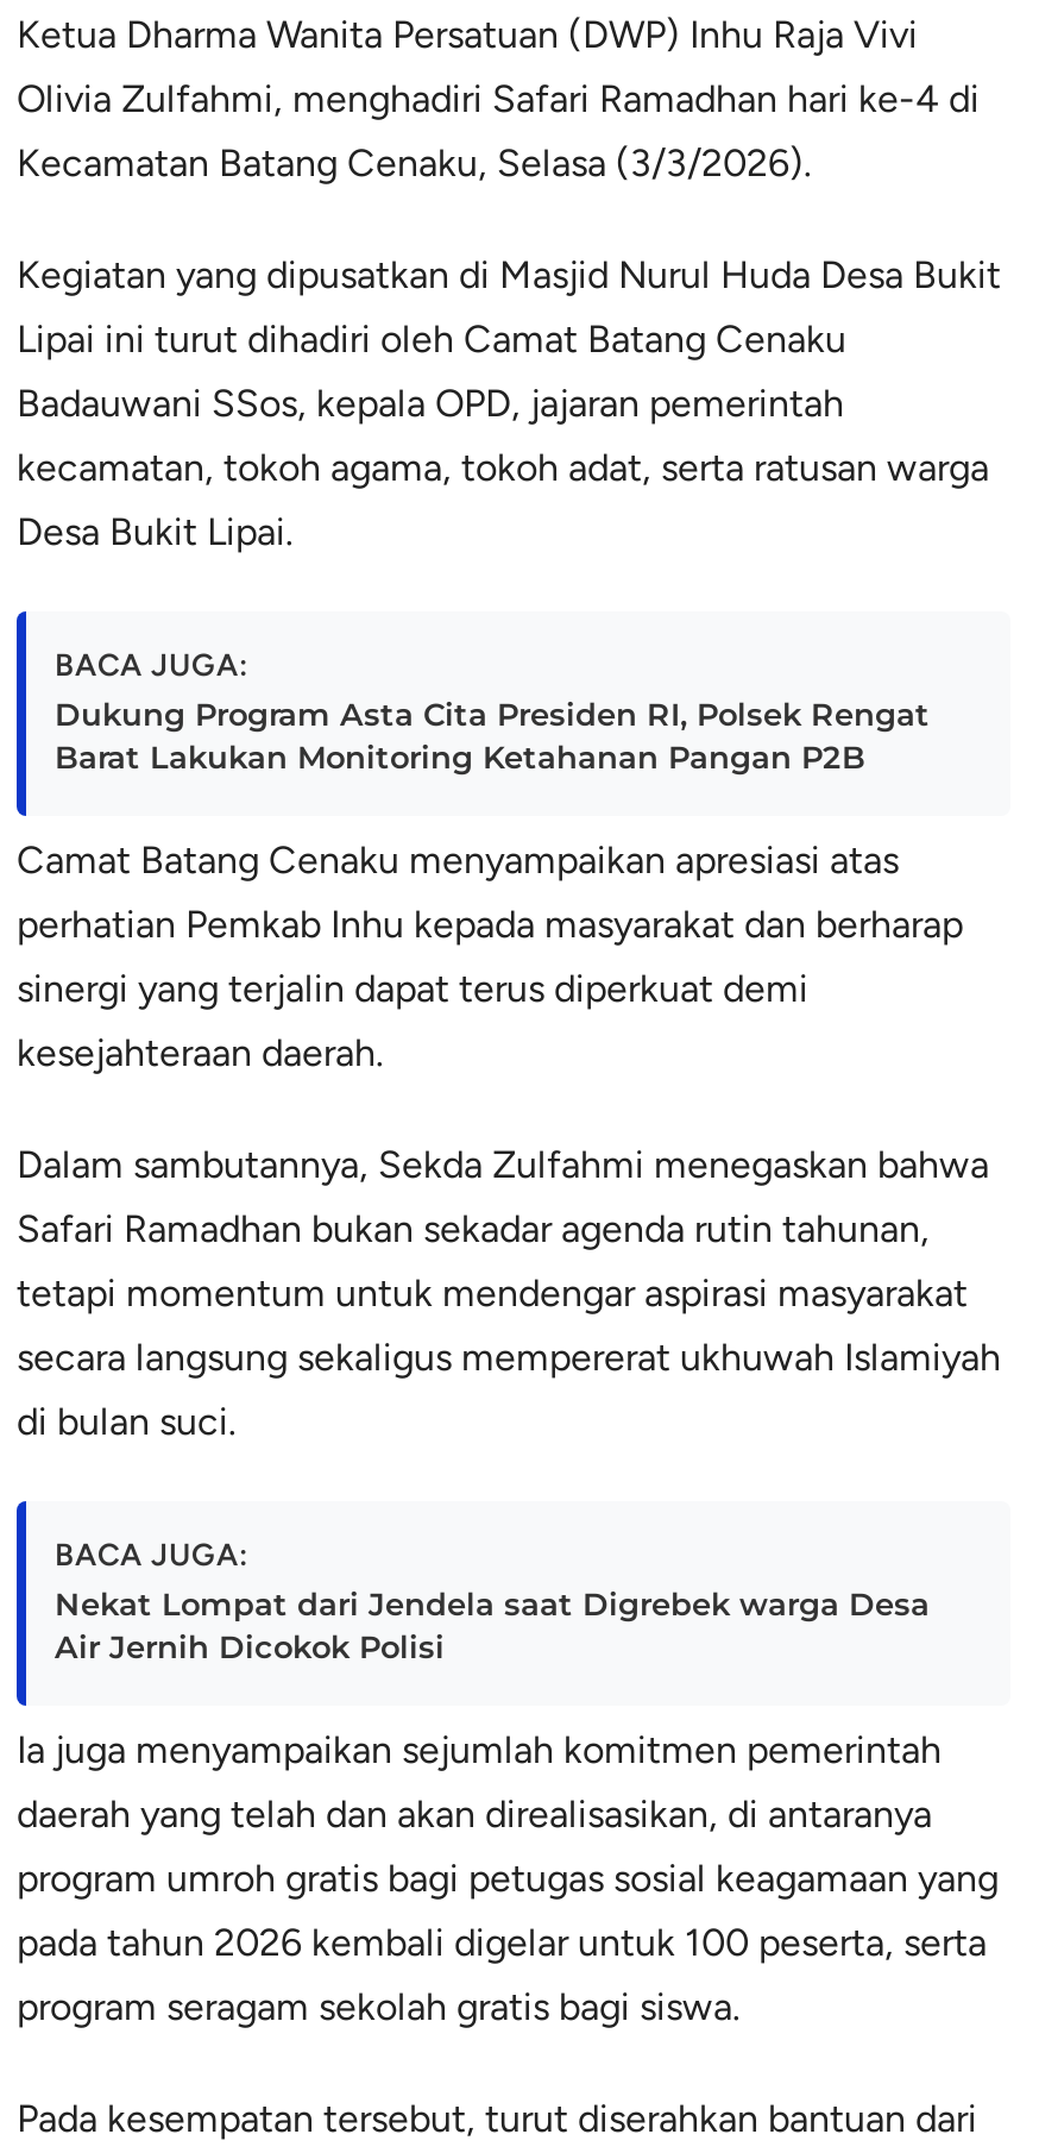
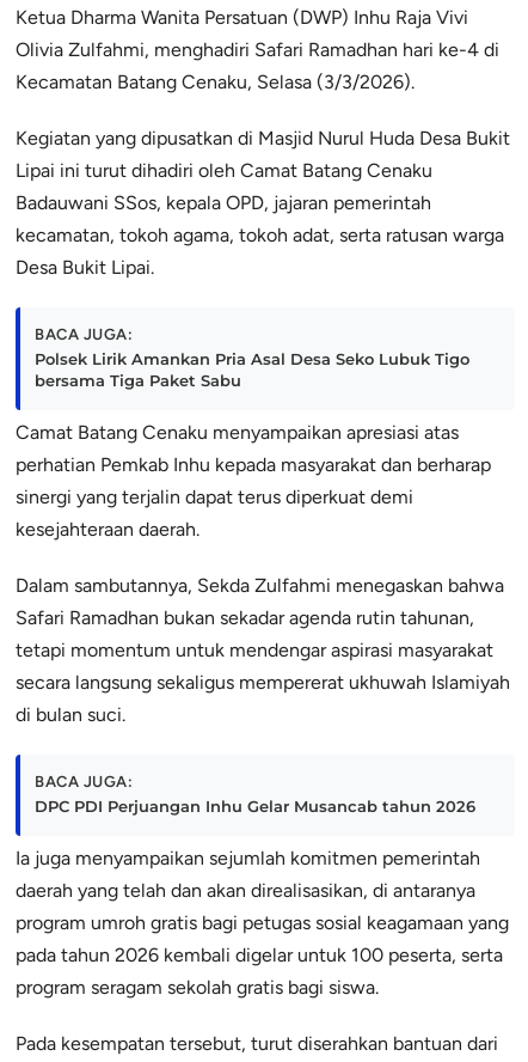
- Dukung Program Asta Cita Presiden RI, Polsek Rengat
- Barat Lakukan Monitoring Ketahanan Pangan P2B
+ Polsek Lirik Amankan Pria Asal Desa Seko Lubuk Tigo
+ bersama Tiga Paket Sabu

- Nekat Lompat dari Jendela saat Digrebek warga Desa
- Air Jernih Dicokok Polisi
+ DPC PDI Perjuangan Inhu Gelar Musancab tahun 2026
